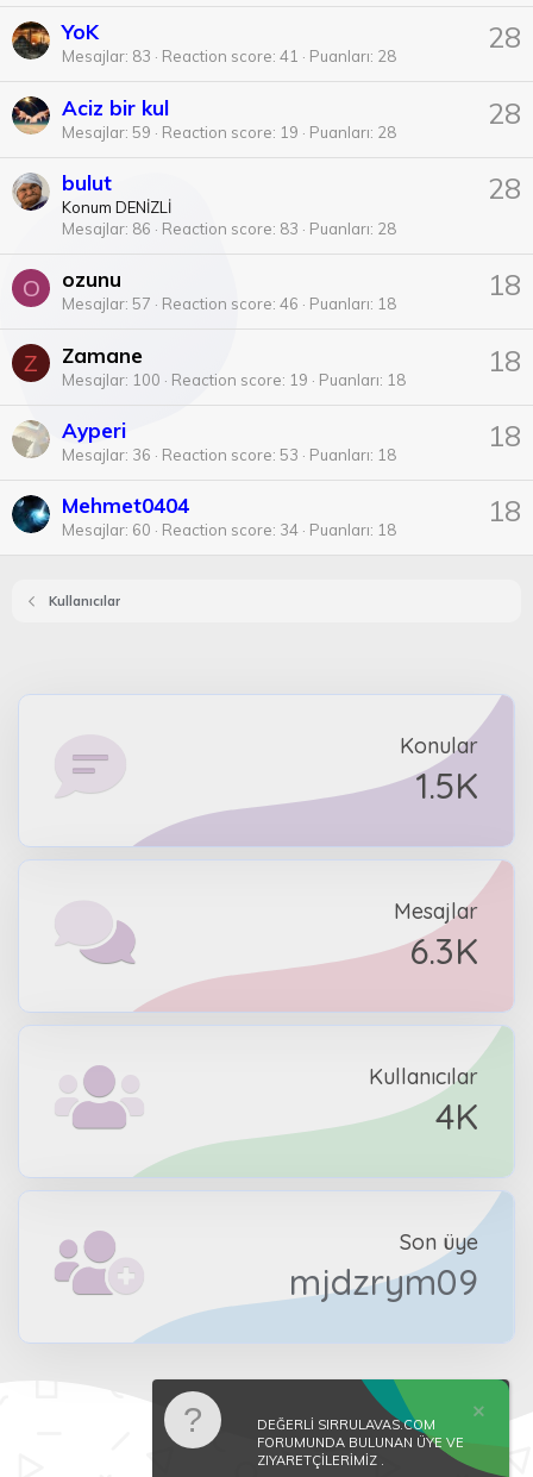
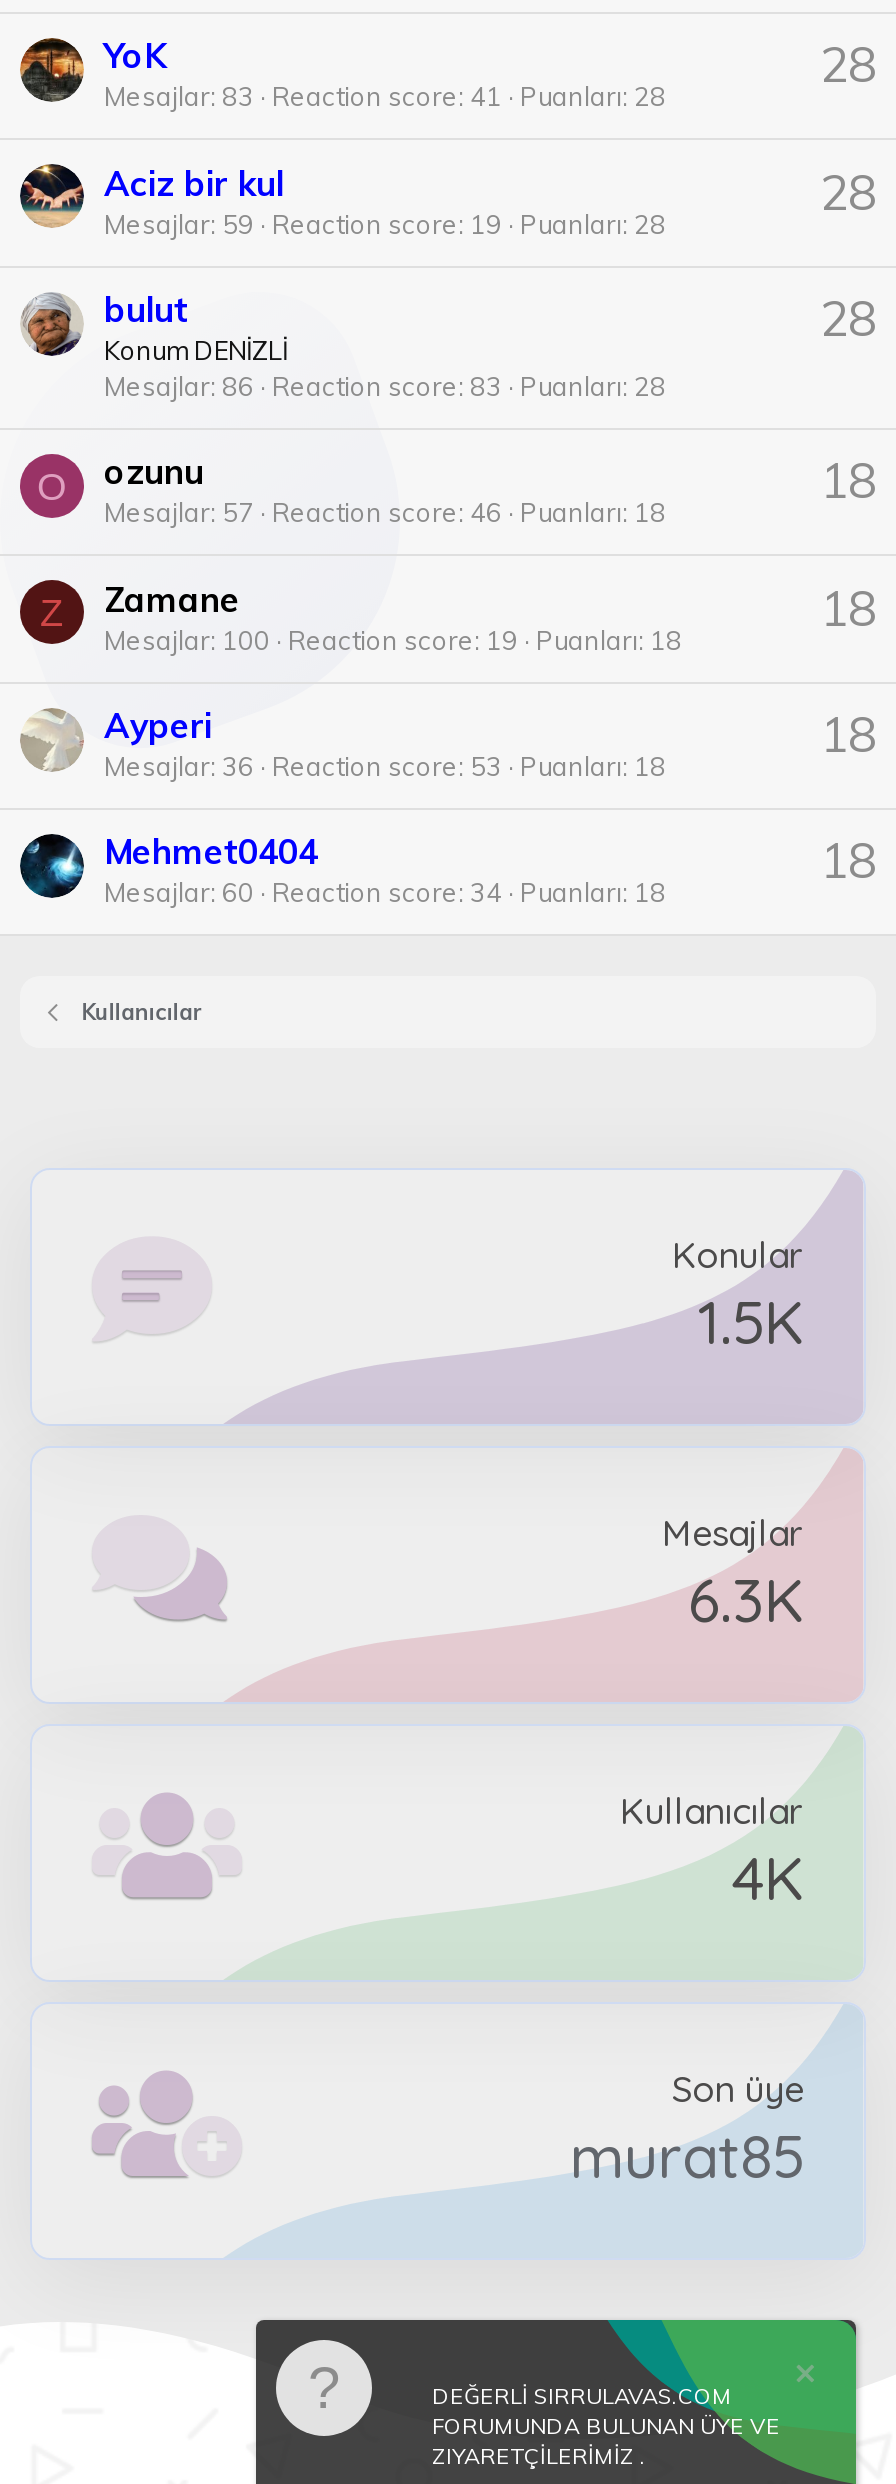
- mjdzrym09
+ murat85
